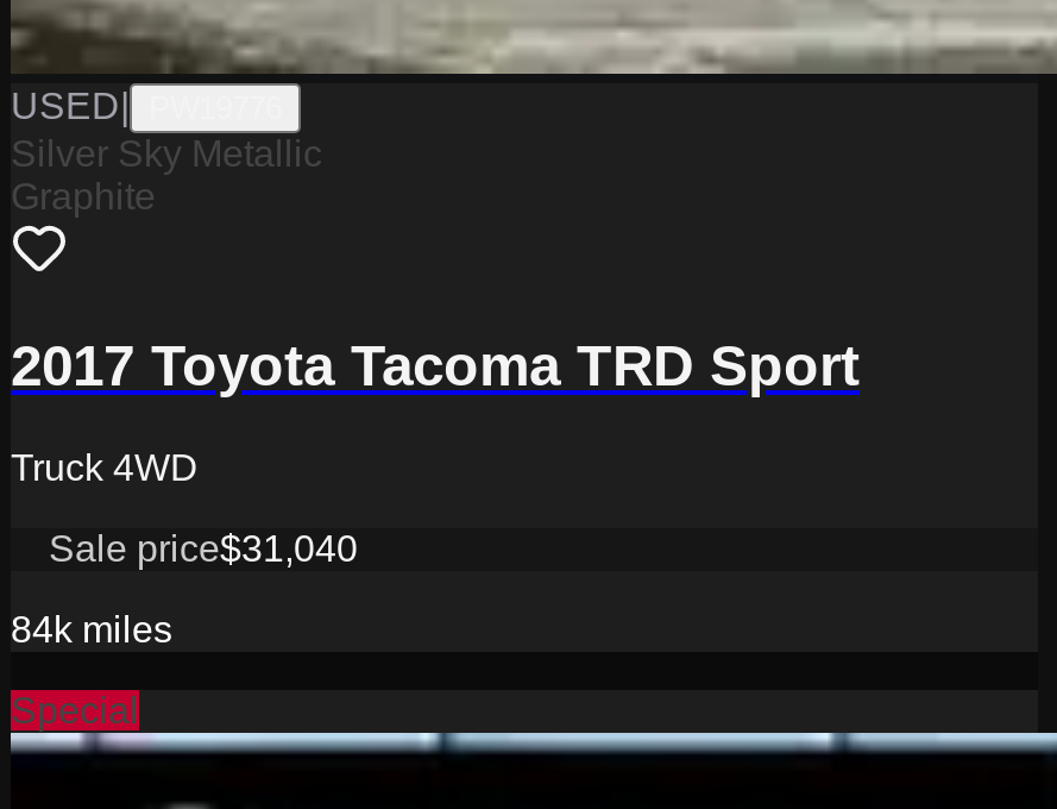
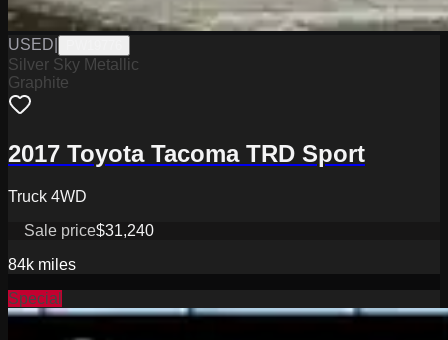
- Sale price$31,040
+ Sale price$31,240
